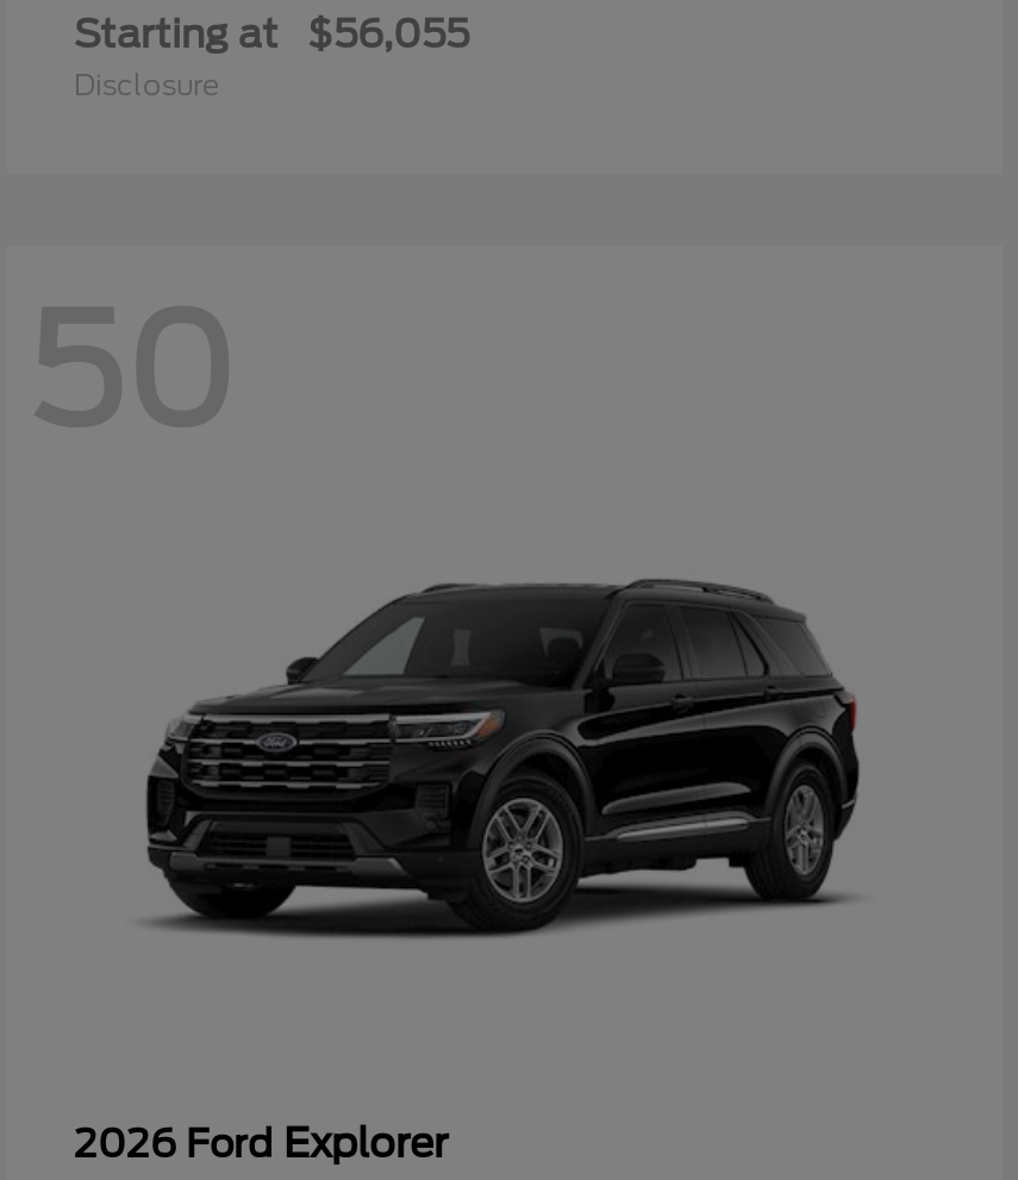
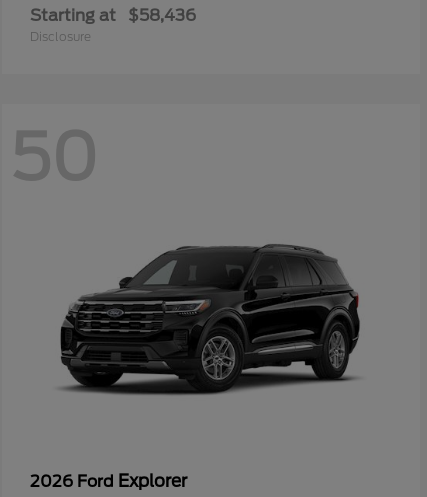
- Starting at $56,055
+ Starting at $58,436
